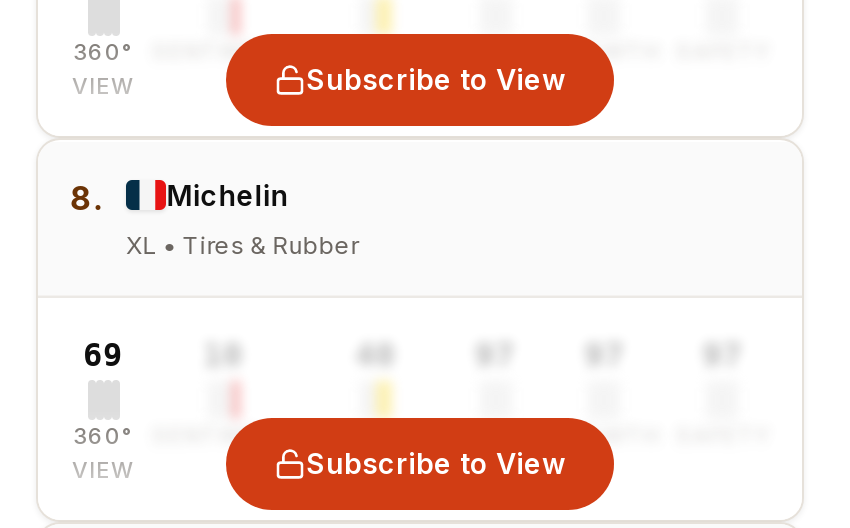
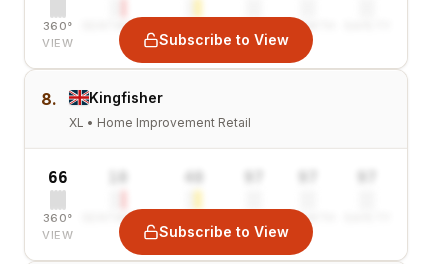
- Michelin
+ Kingfisher

- XL • Tires & Rubber
+ XL • Home Improvement Retail

- 69
+ 66
